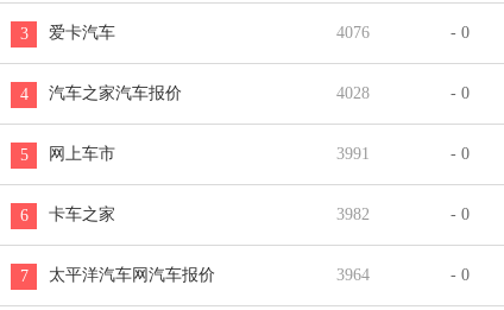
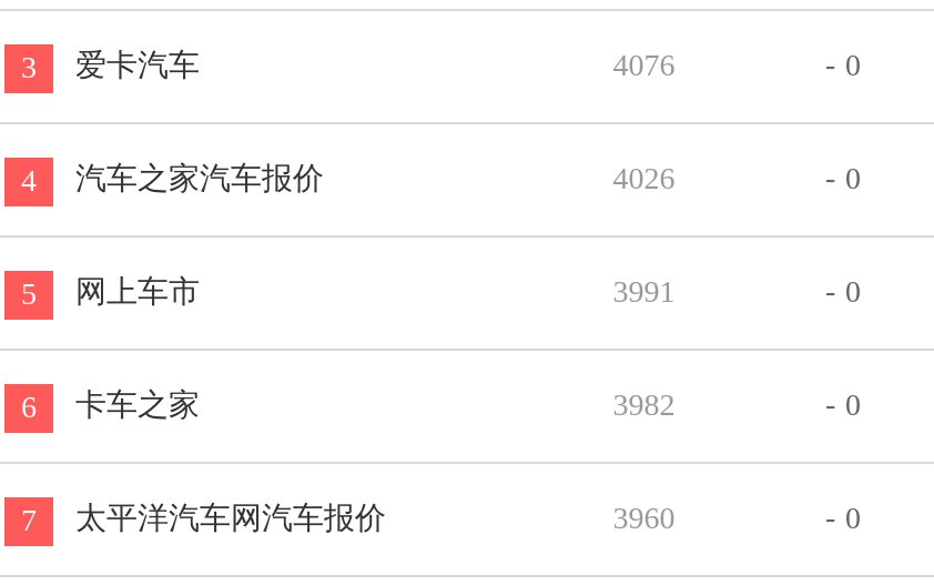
- 4028
+ 4026

- 3964
+ 3960
